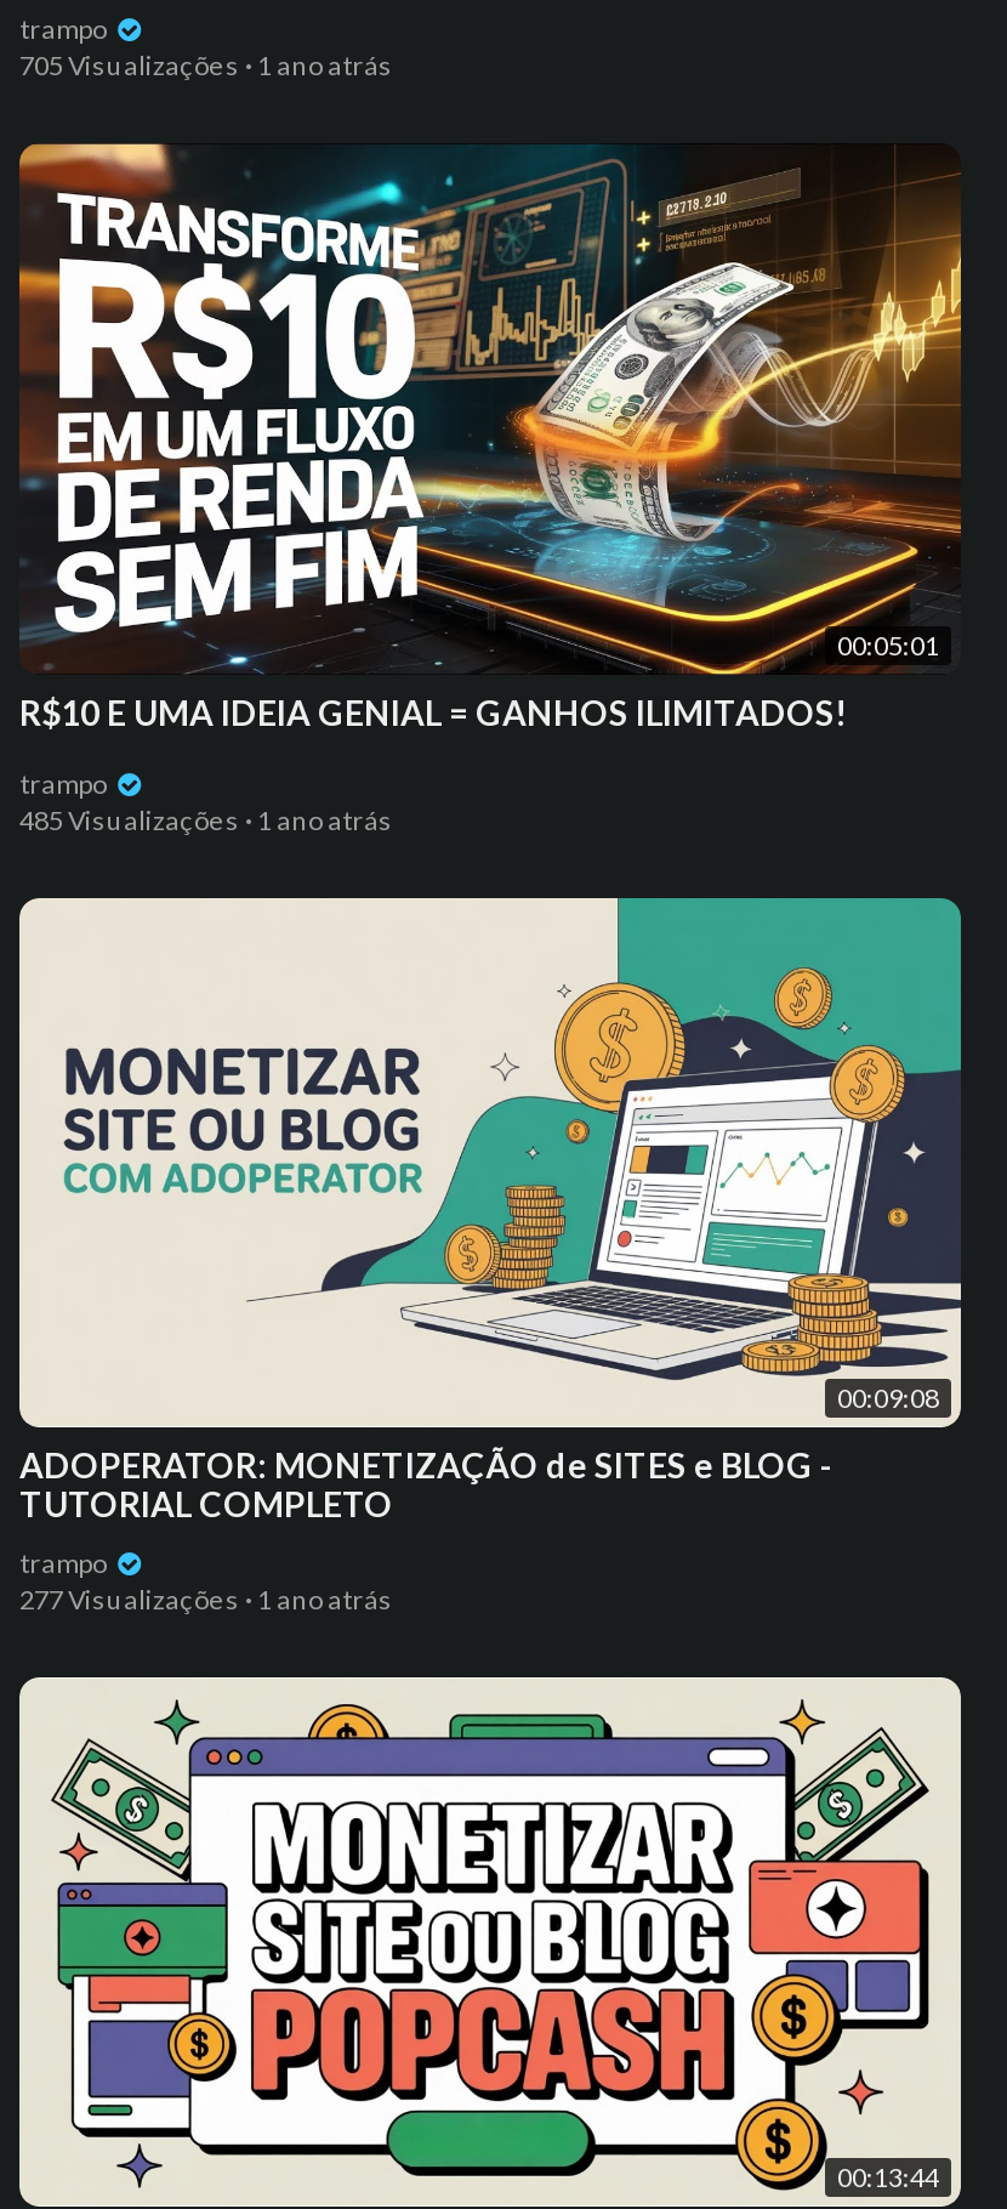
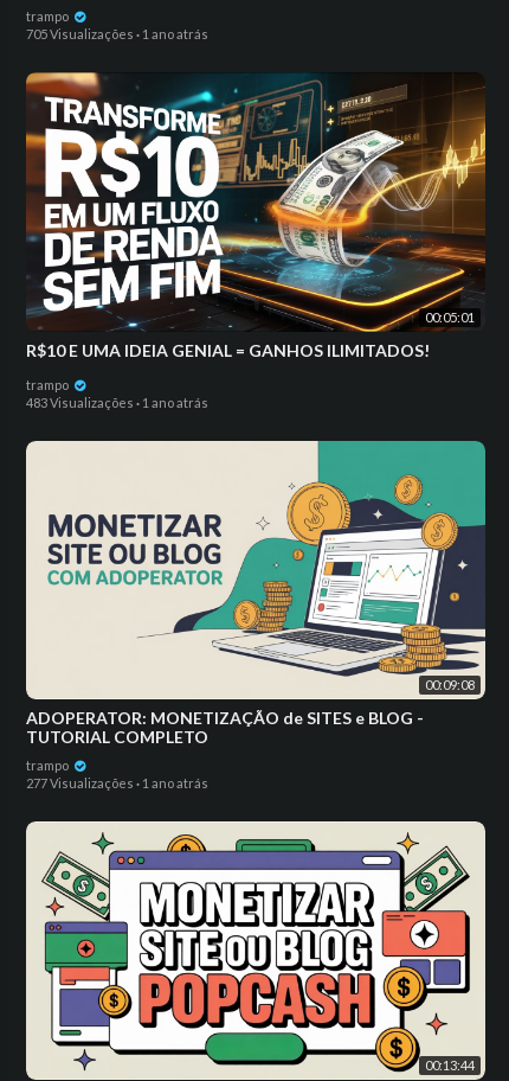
- 485 Visualizações · 1 ano atrás
+ 483 Visualizações · 1 ano atrás
